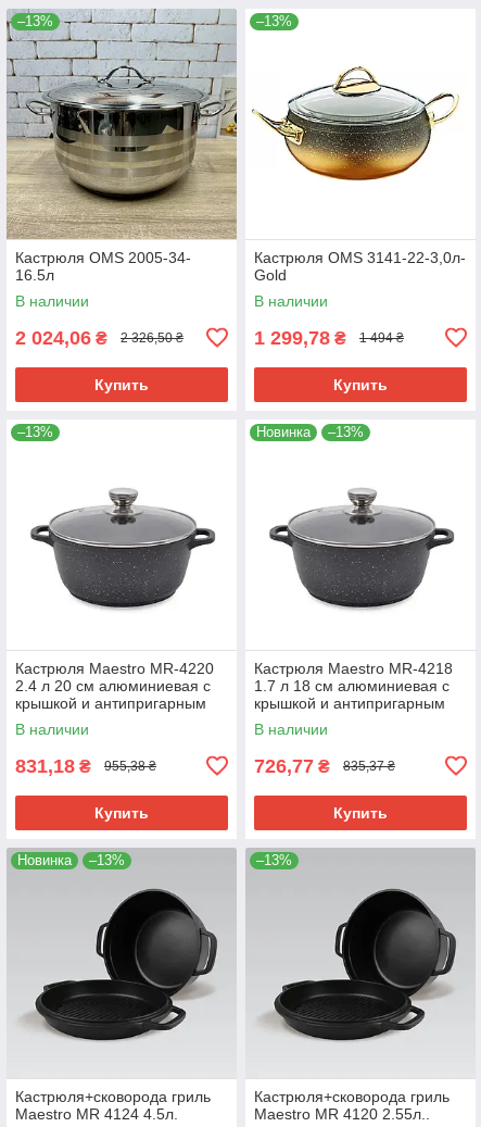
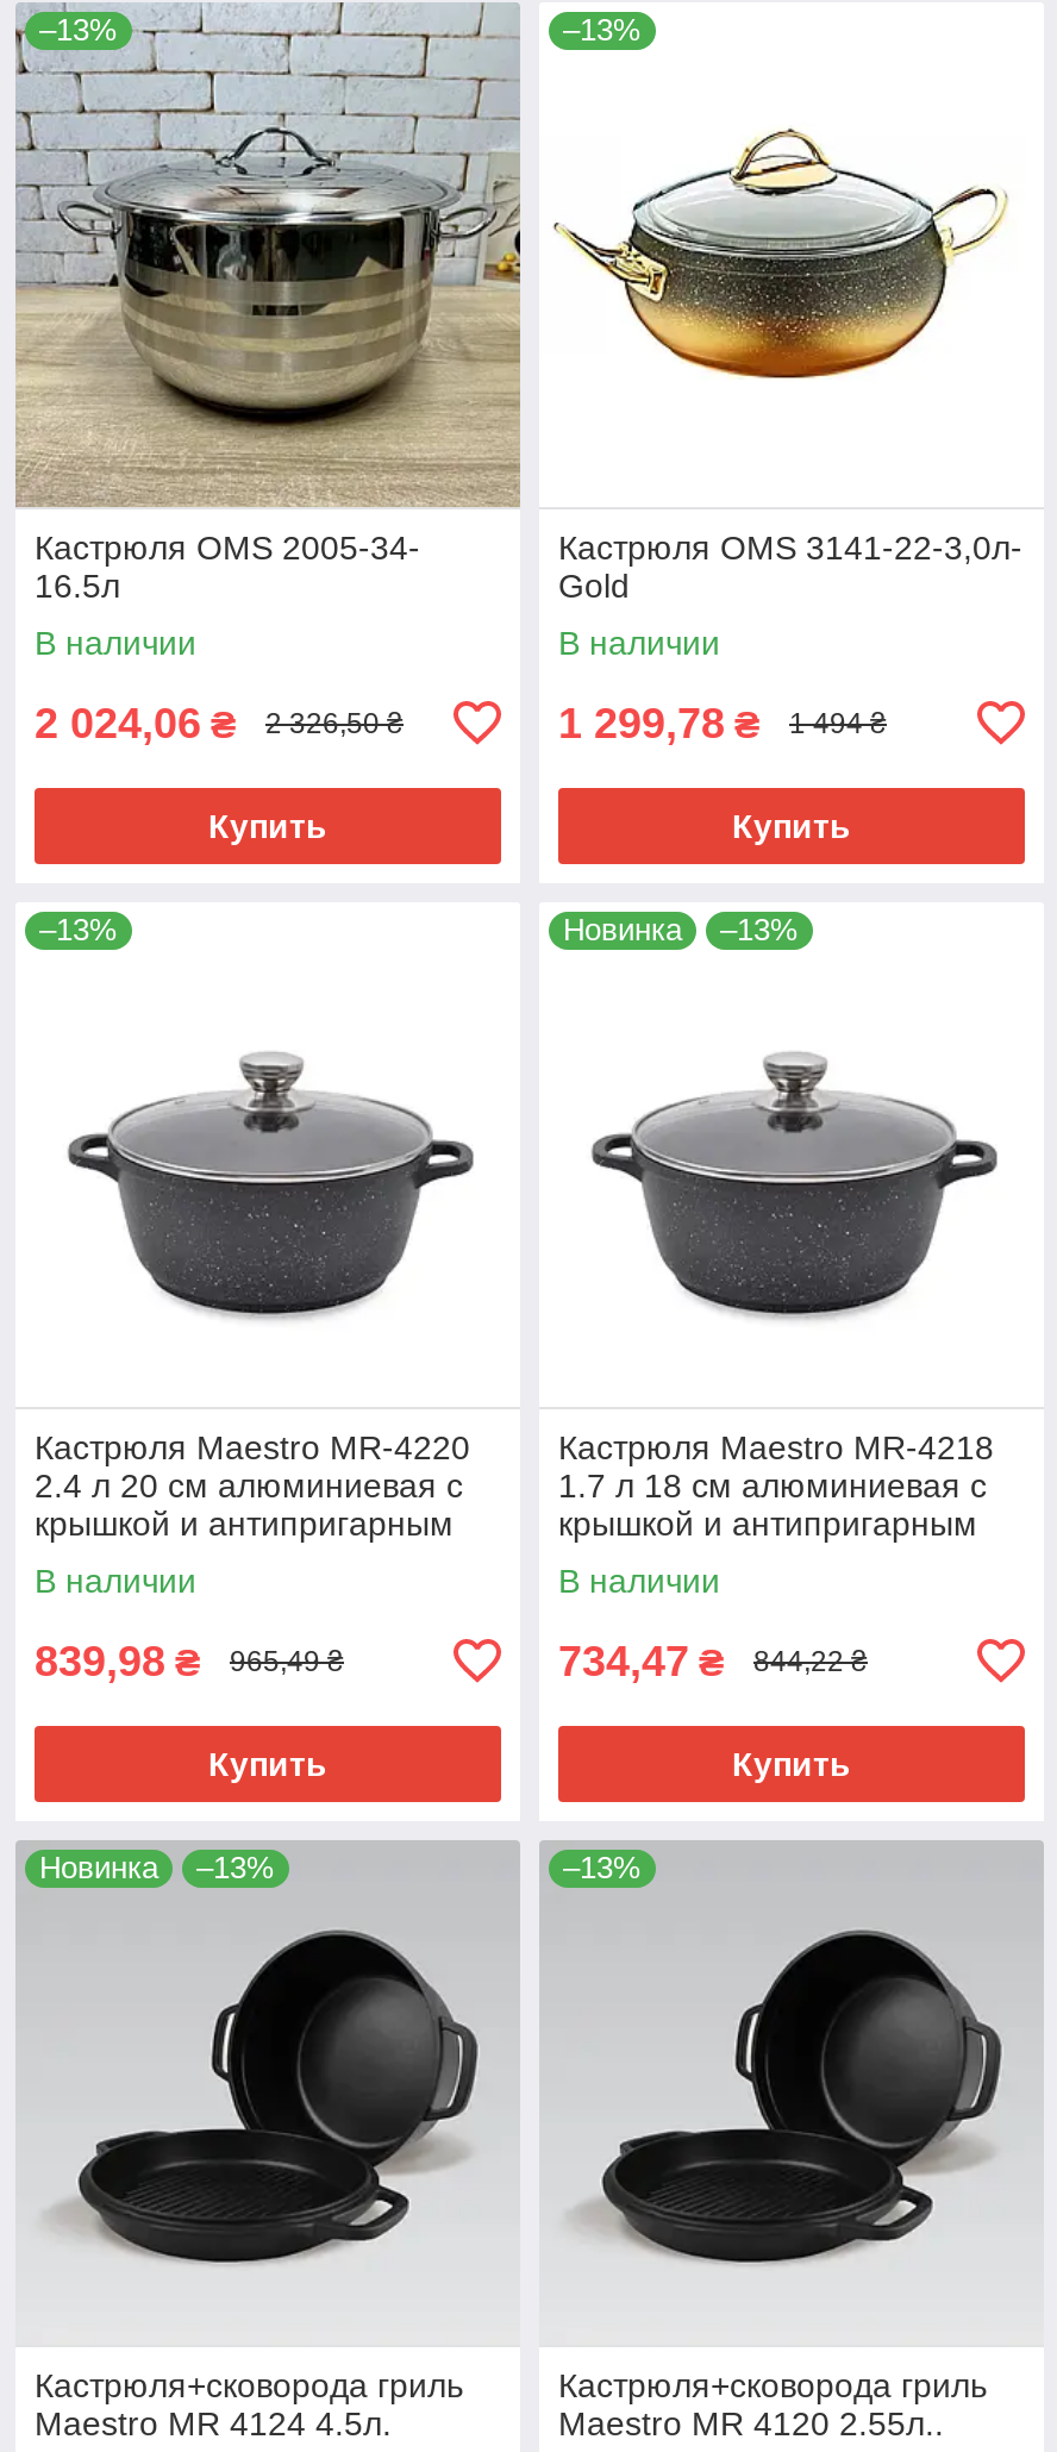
- 831,18 ₴
+ 839,98 ₴

- 955,38 ₴
+ 965,49 ₴

- 726,77 ₴
+ 734,47 ₴

- 835,37 ₴
+ 844,22 ₴
